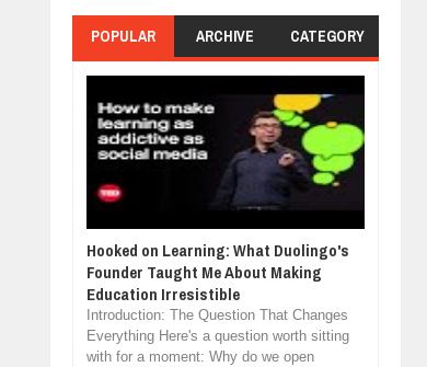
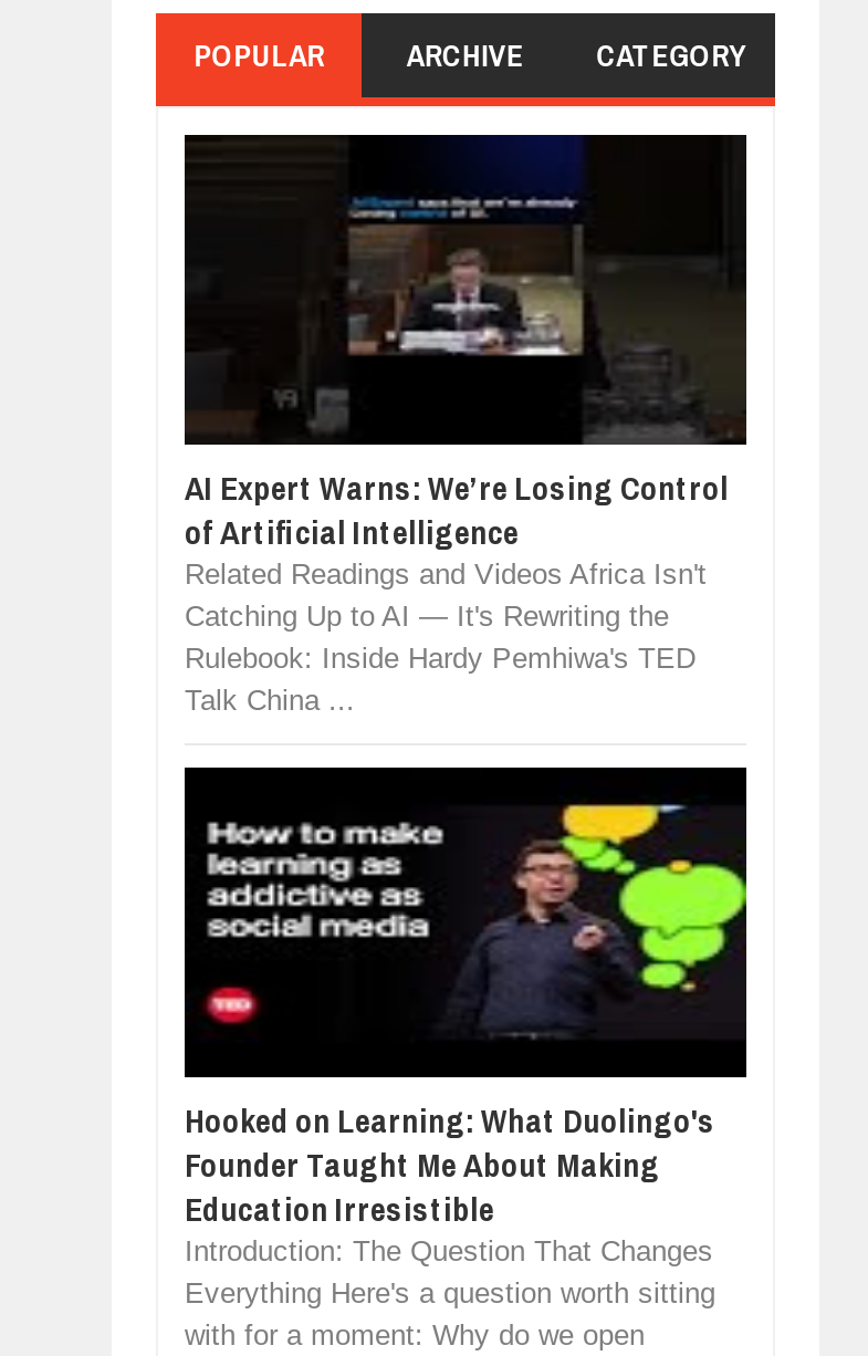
+ [image]
+ AI Expert Warns: We’re Losing Control
+ of Artificial Intelligence
+ Related Readings and Videos Africa Isn't
+ Catching Up to AI — It's Rewriting the
+ Rulebook: Inside Hardy Pemhiwa's TED
+ Talk China ...
